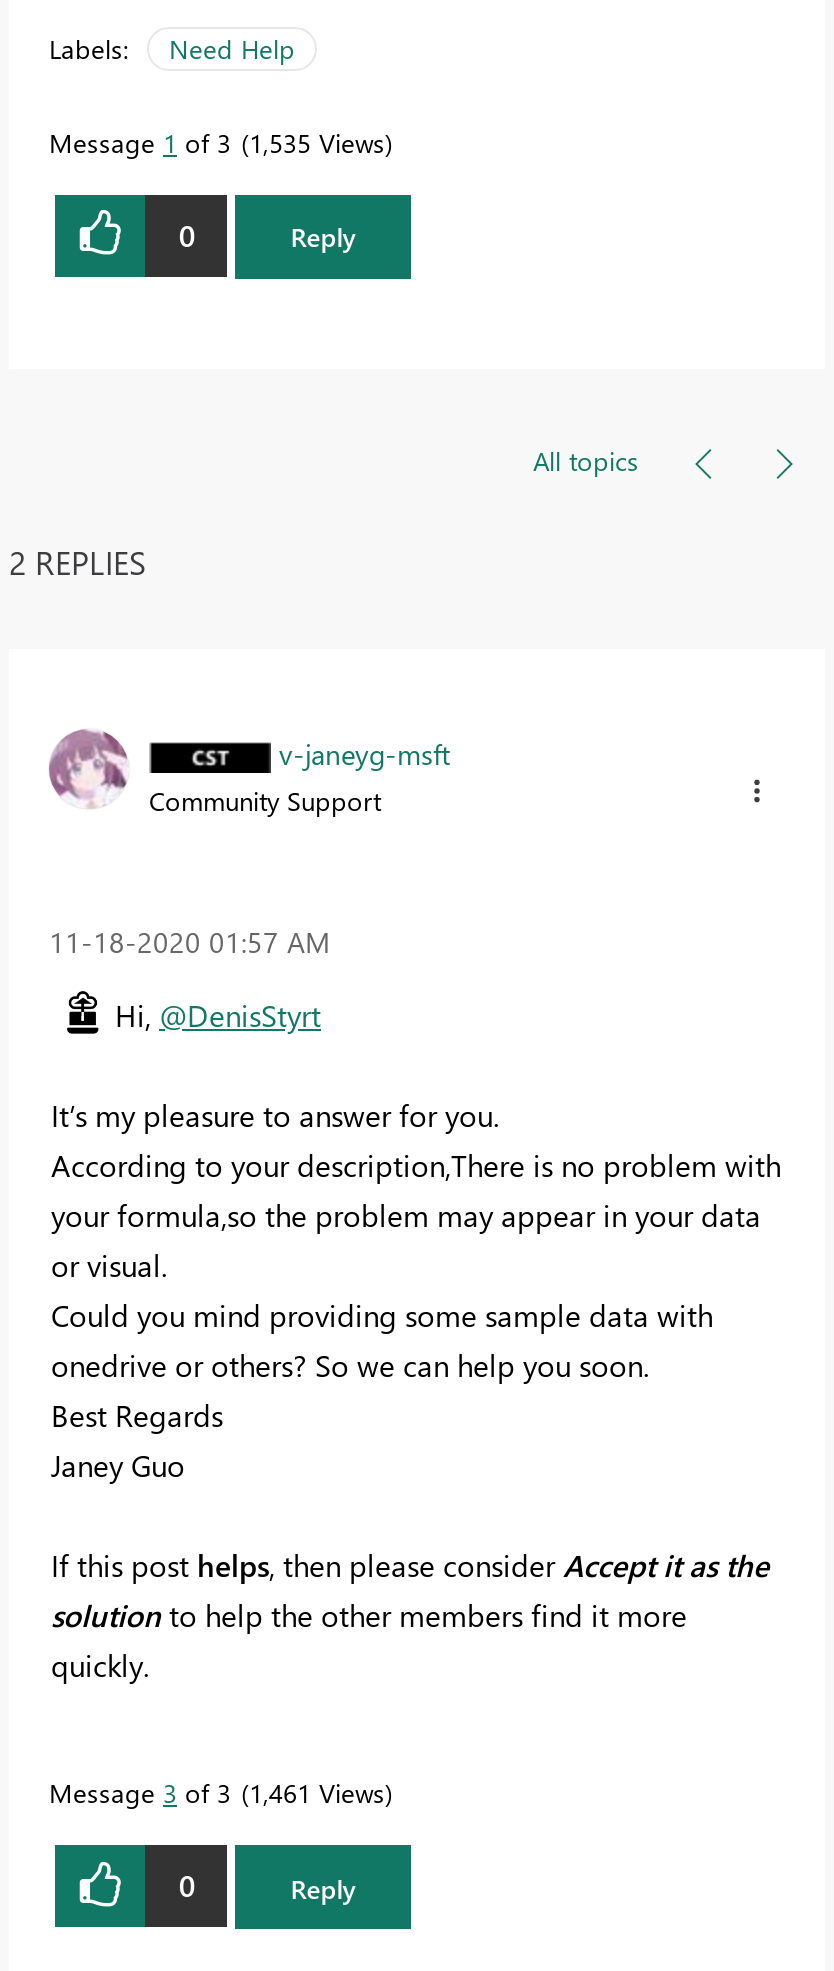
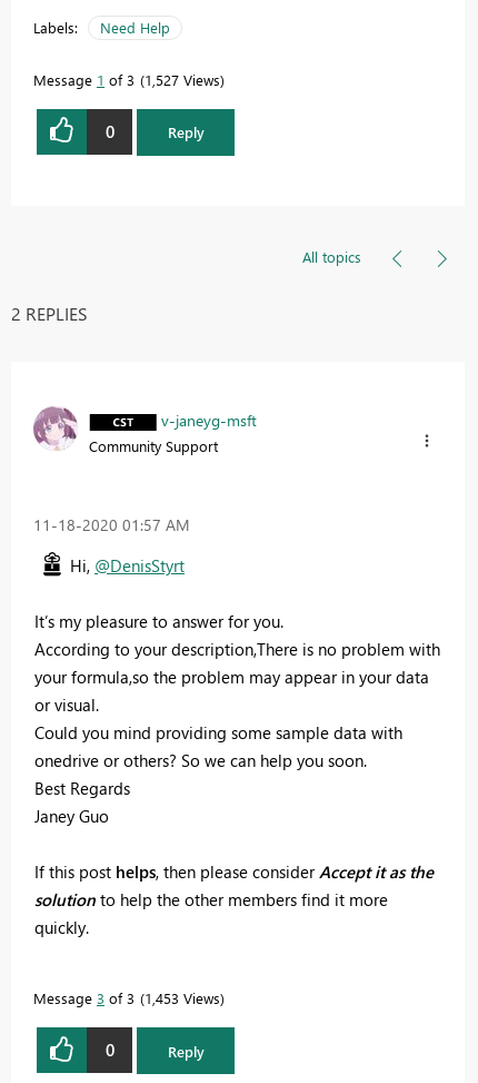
- Message 1 of 3 1,535 Views
+ Message 1 of 3 1,527 Views

- Message 3 of 3 1,461 Views
+ Message 3 of 3 1,453 Views
